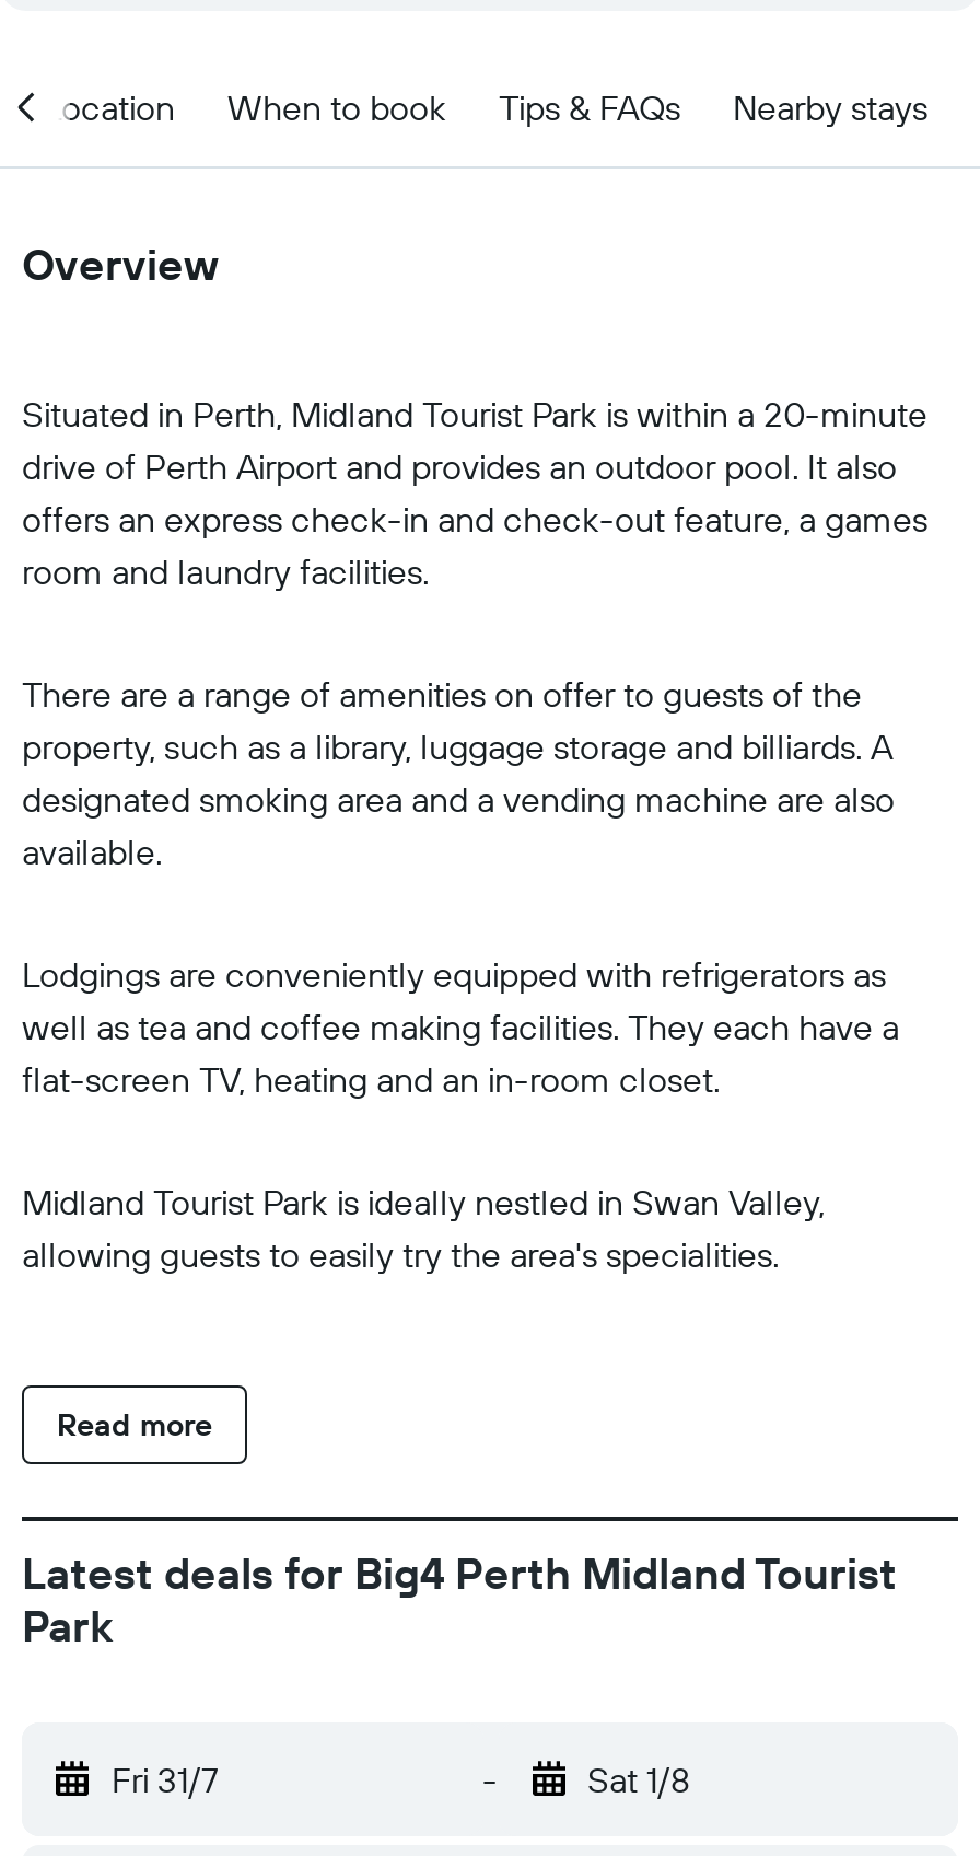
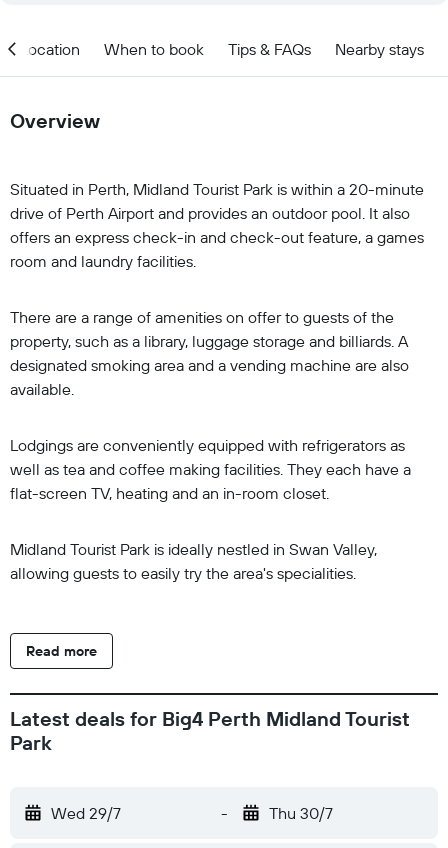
- Fri 31/7
+ Wed 29/7

- Sat 1/8
+ Thu 30/7
